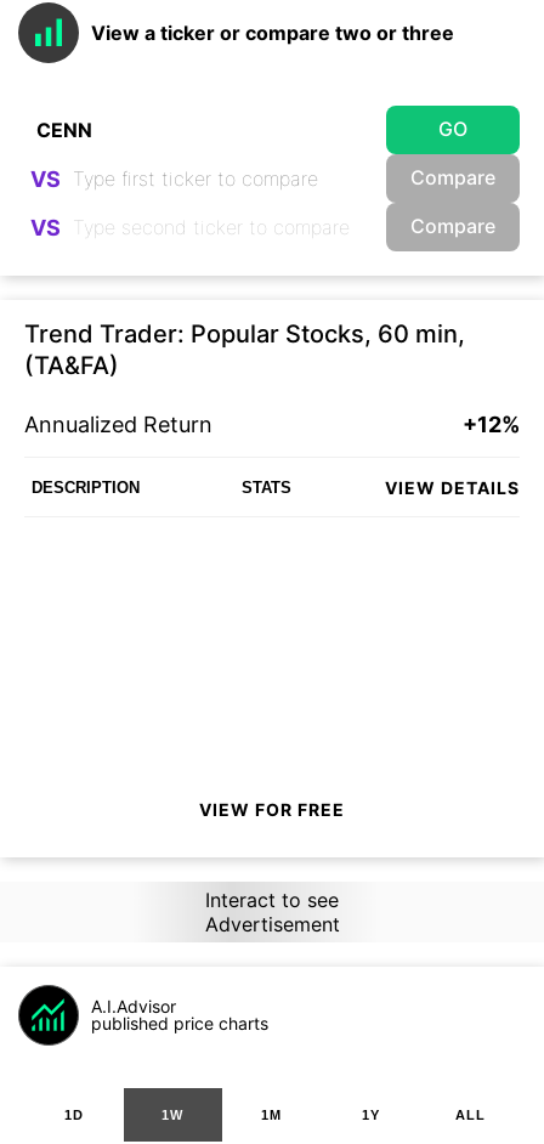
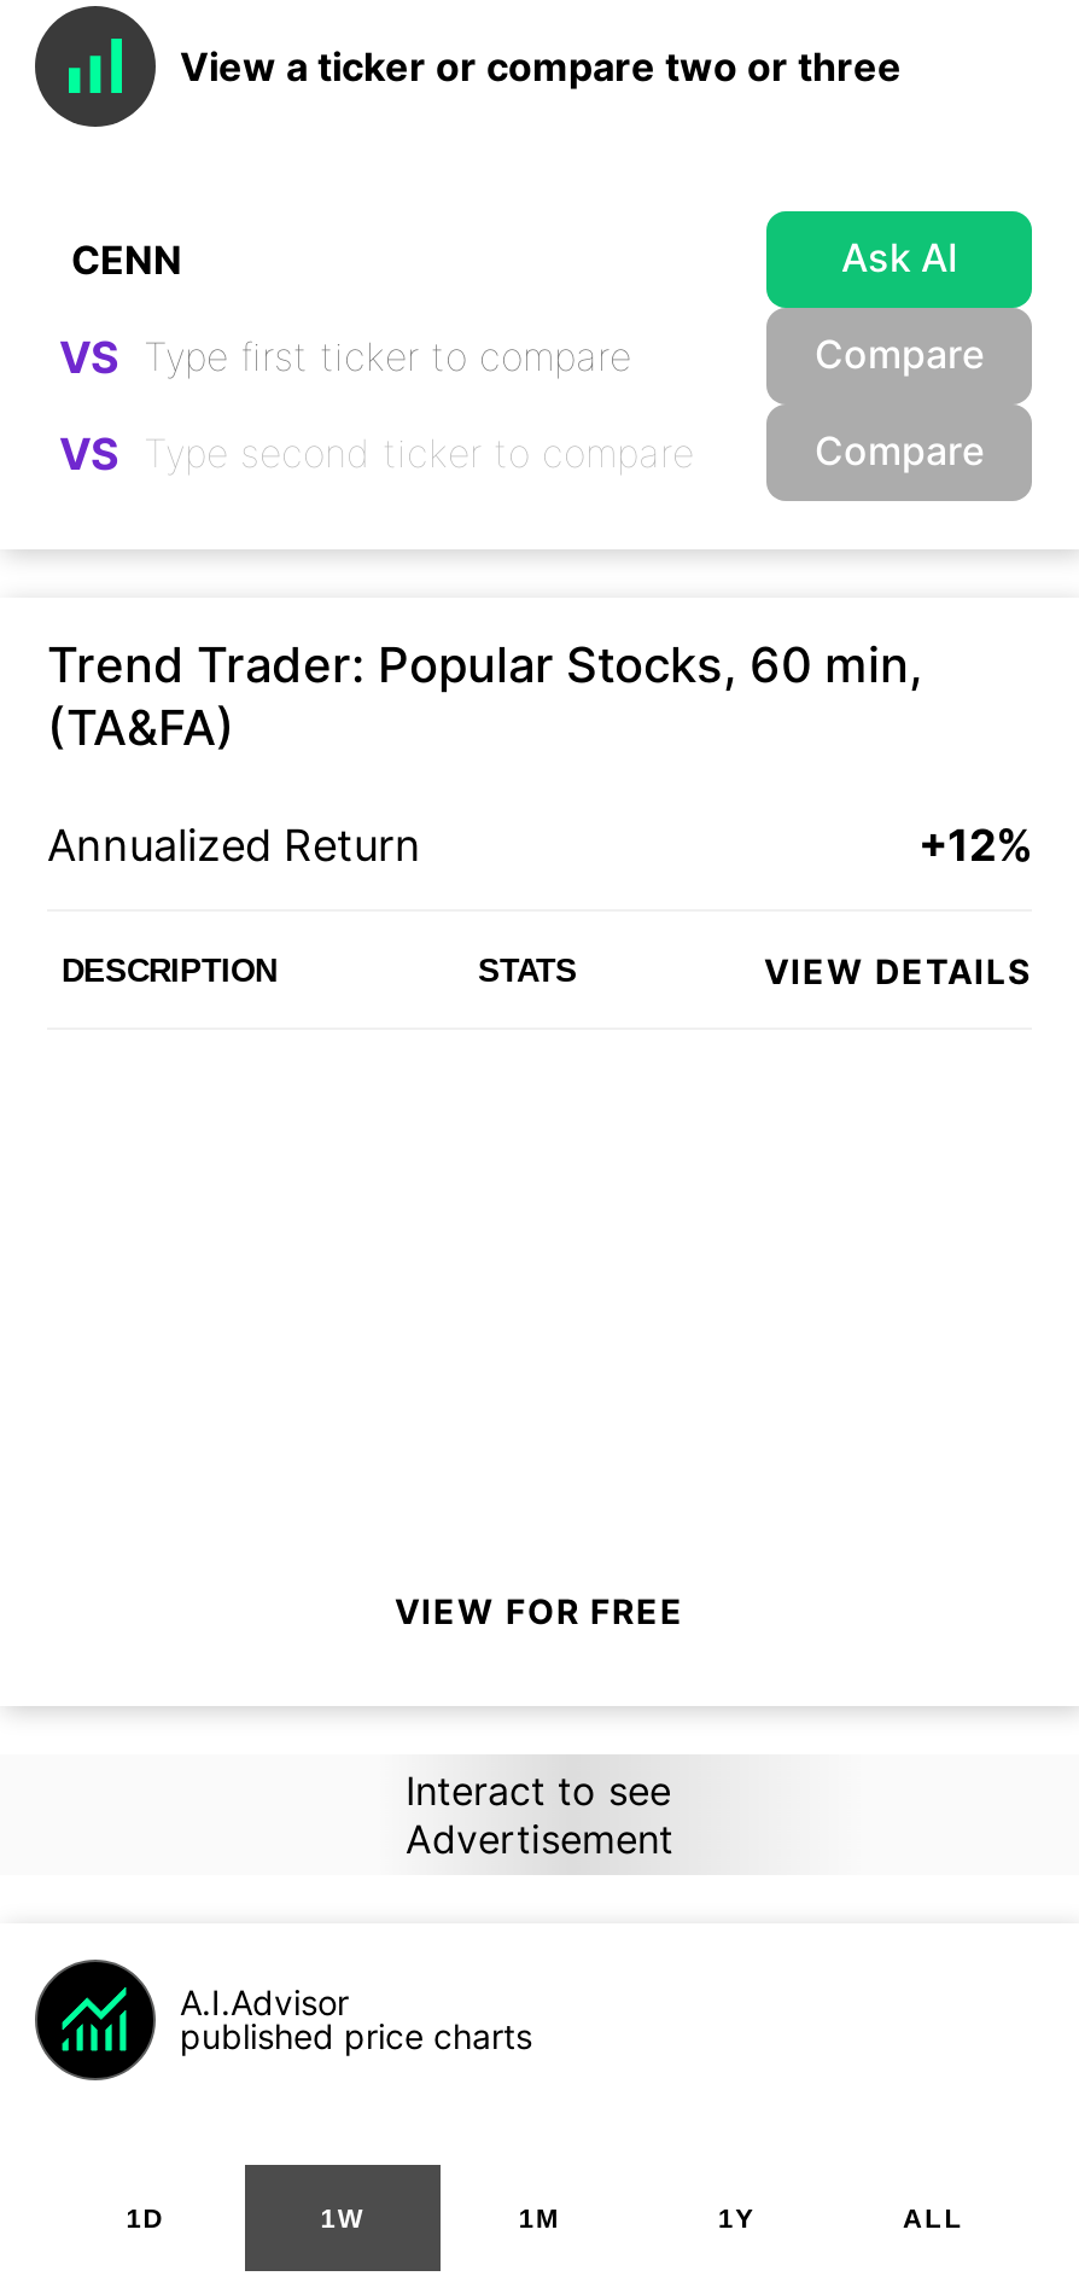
- GO
+ Ask AI
